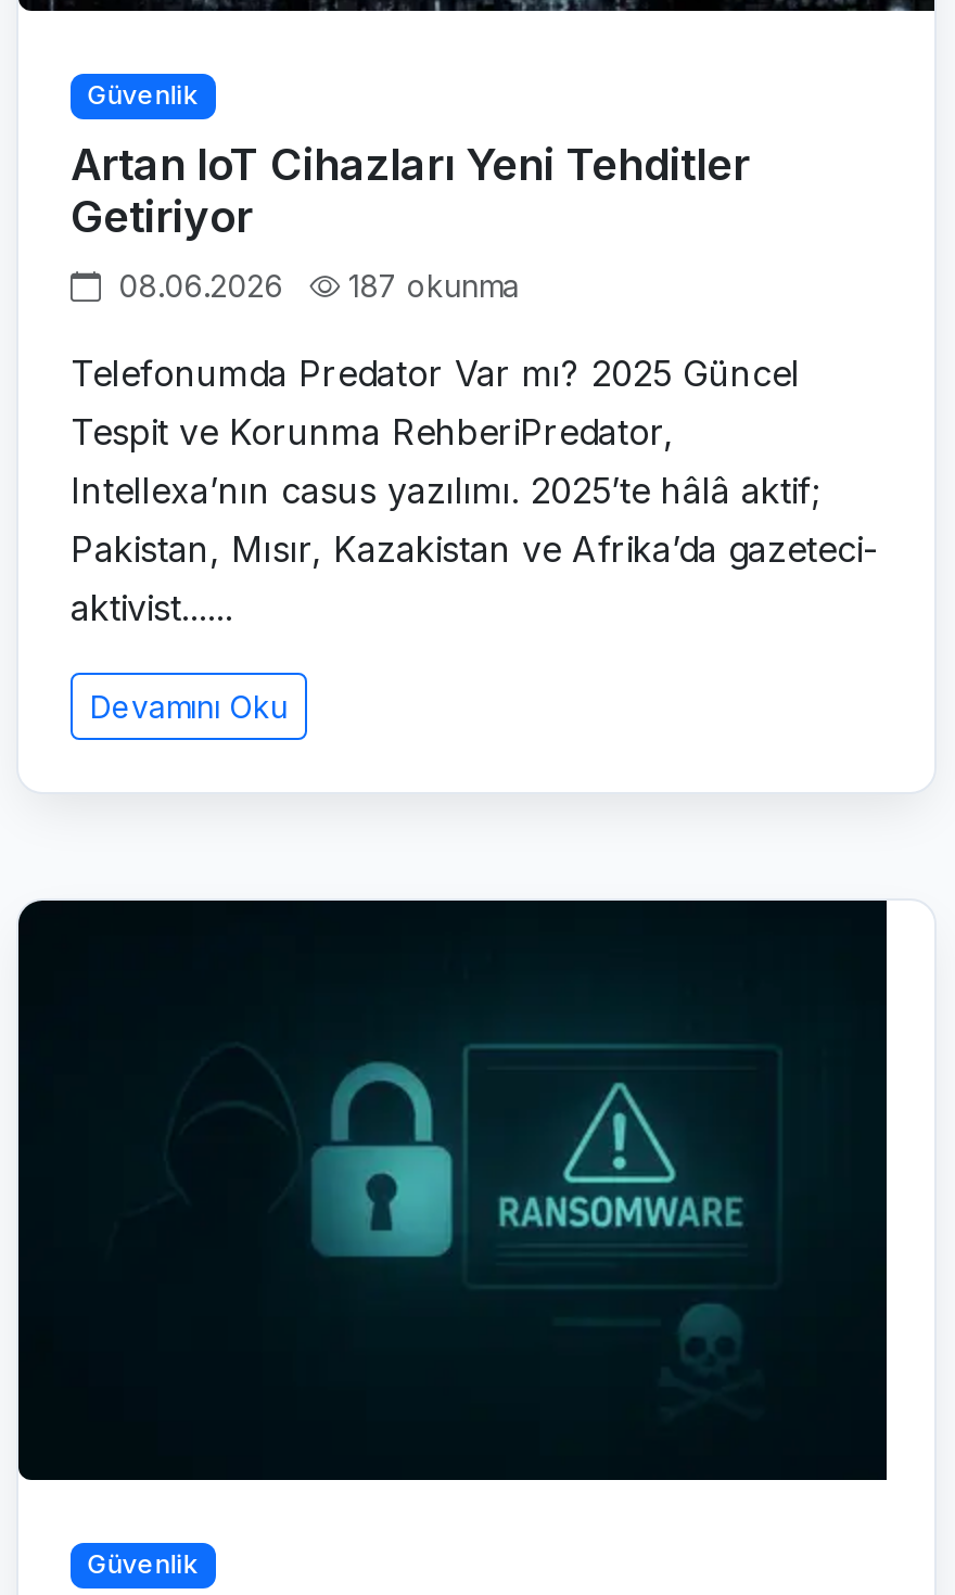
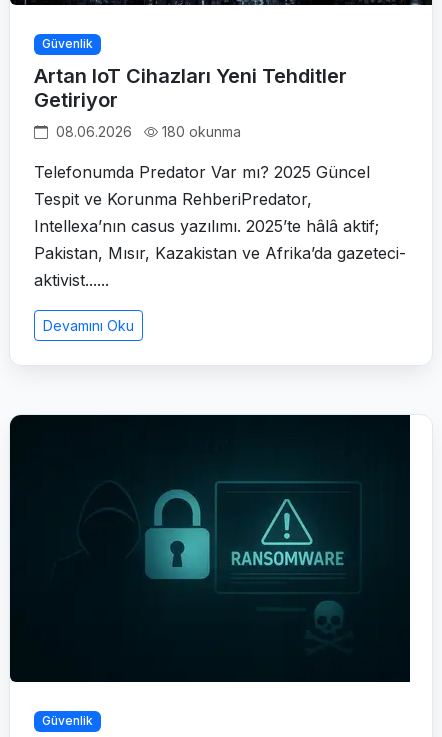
- 08.06.2026 187 okunma
+ 08.06.2026 180 okunma
